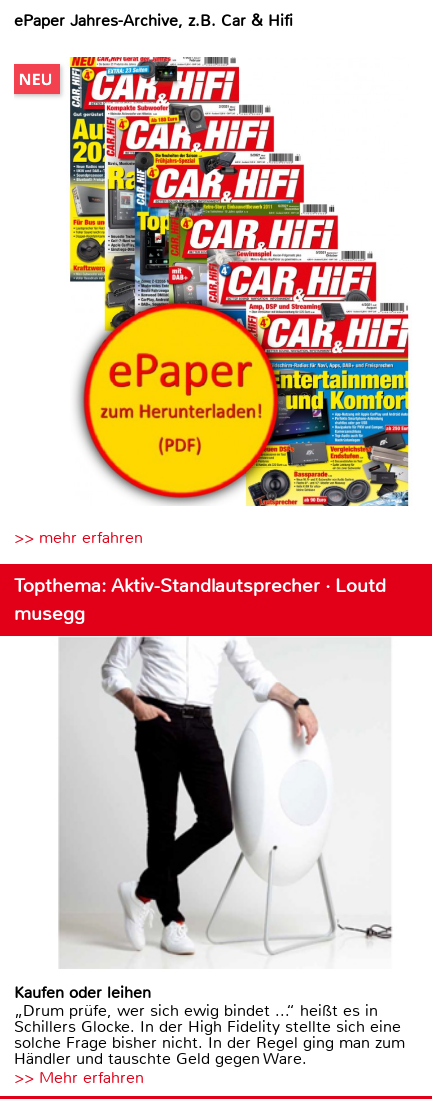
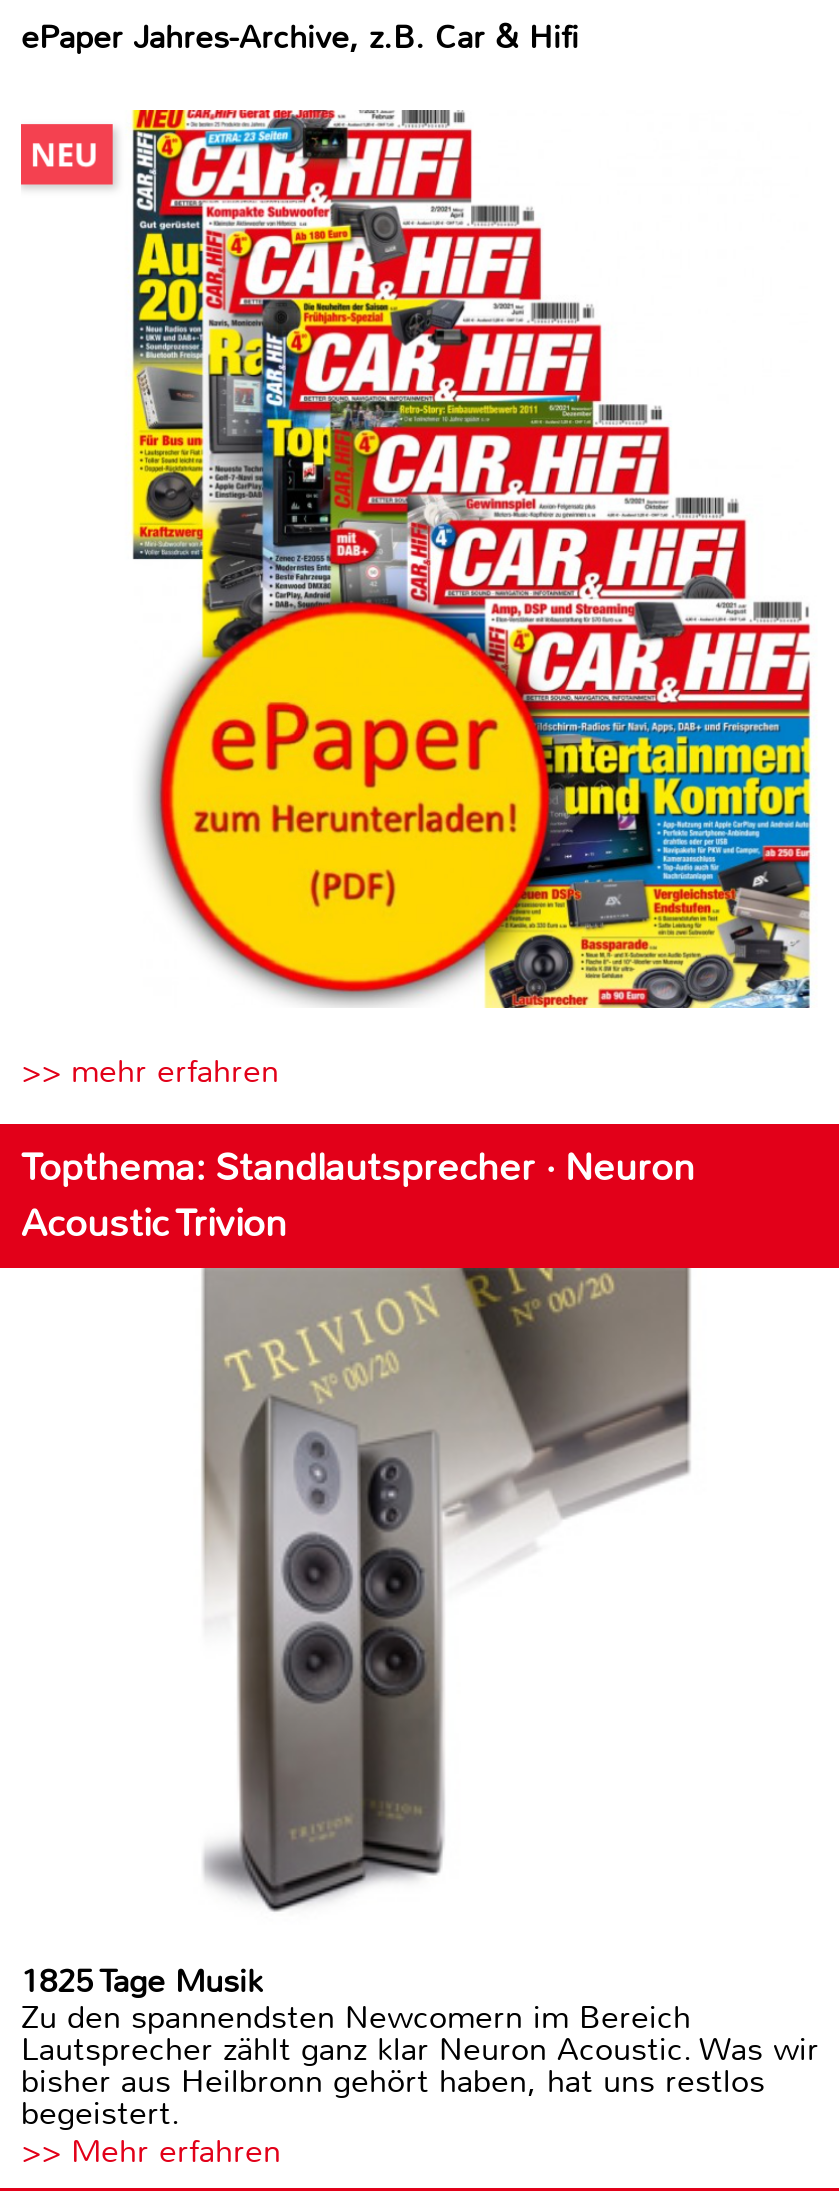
- Topthema: Aktiv-Standlautsprecher · Loutd
- musegg
+ Topthema: Standlautsprecher · Neuron
+ Acoustic Trivion

- [image]
- Kaufen oder leihen
- „Drum prüfe, wer sich ewig bindet ...“ heißt es in
- Schillers Glocke. In der High Fidelity stellte sich eine
- solche Frage bisher nicht. In der Regel ging man zum
- Händler und tauschte Geld gegen Ware.
+ [image]
+ 1825 Tage Musik
+ Zu den spannendsten Newcomern im Bereich
+ Lautsprecher zählt ganz klar Neuron Acoustic. Was wir
+ bisher aus Heilbronn gehört haben, hat uns restlos
+ begeistert.
